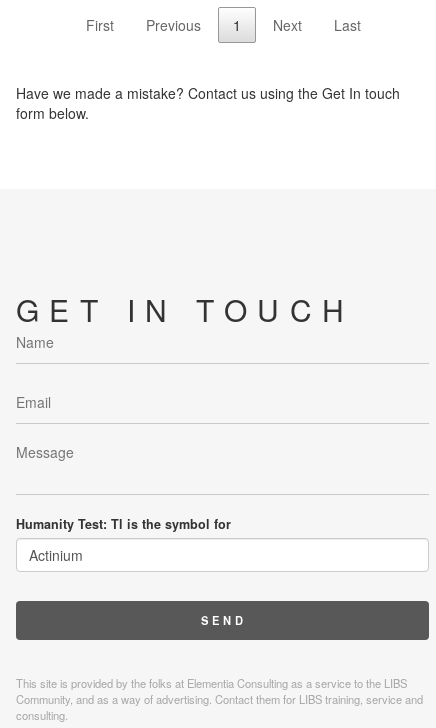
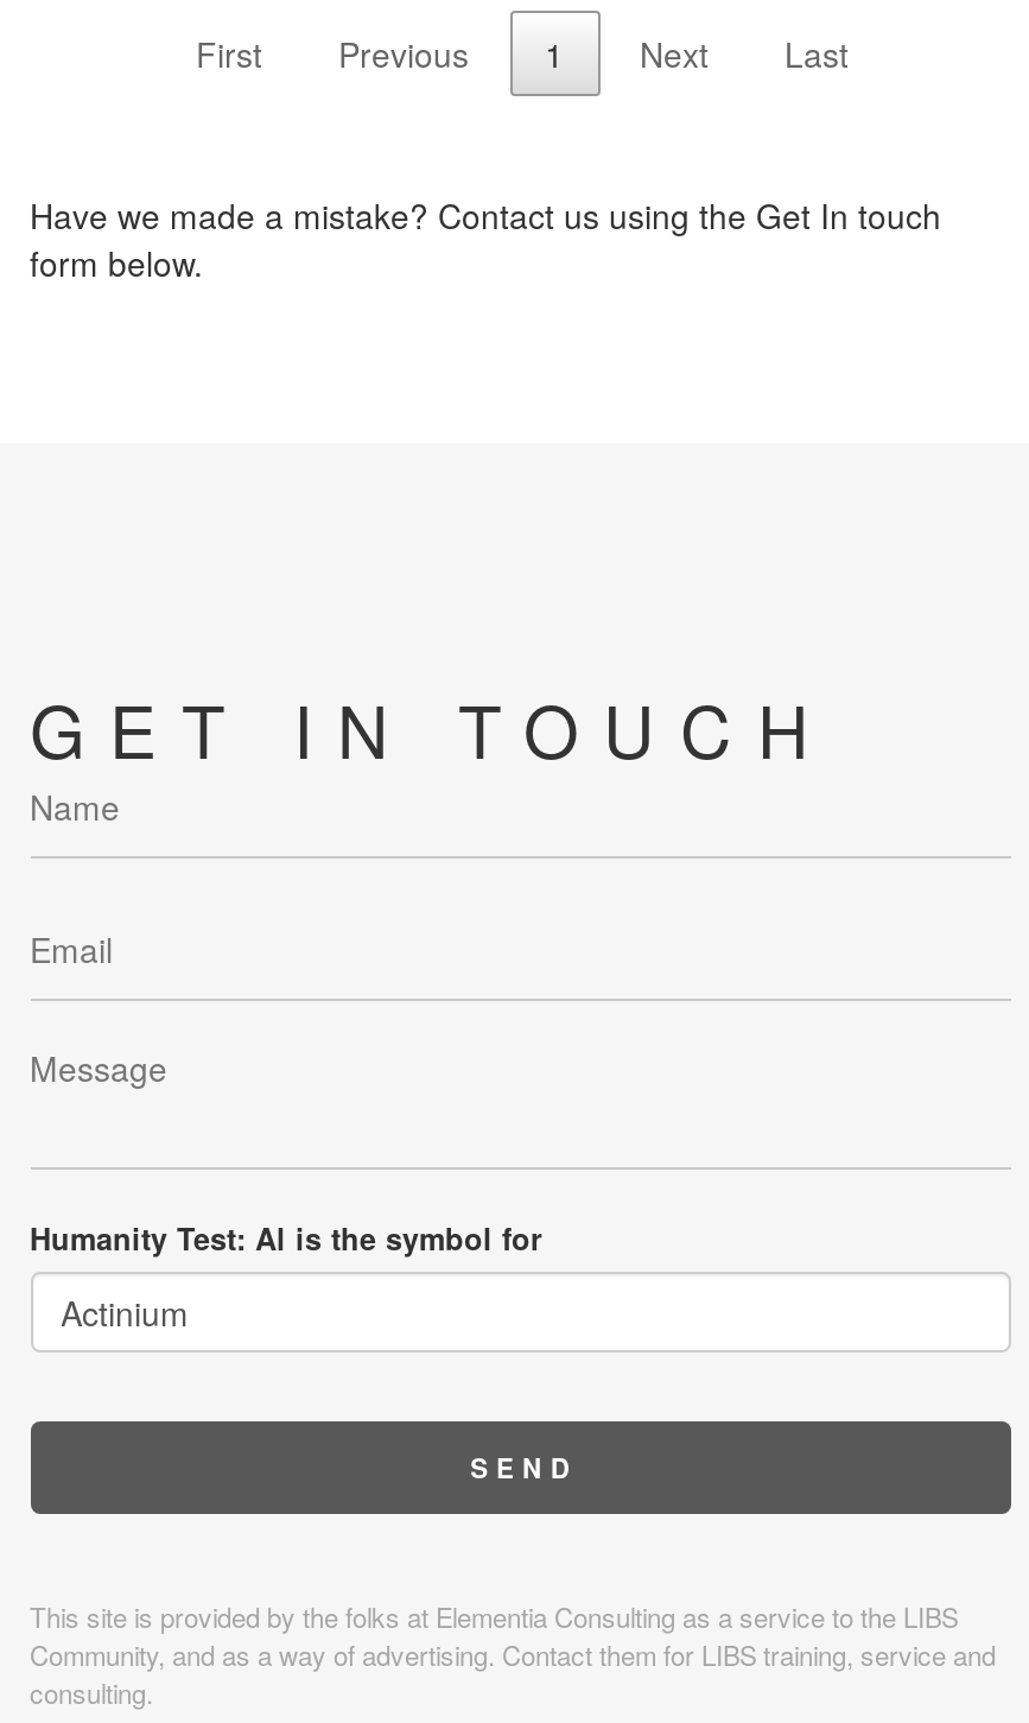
- Humanity Test: Tl is the symbol for
+ Humanity Test: Al is the symbol for
